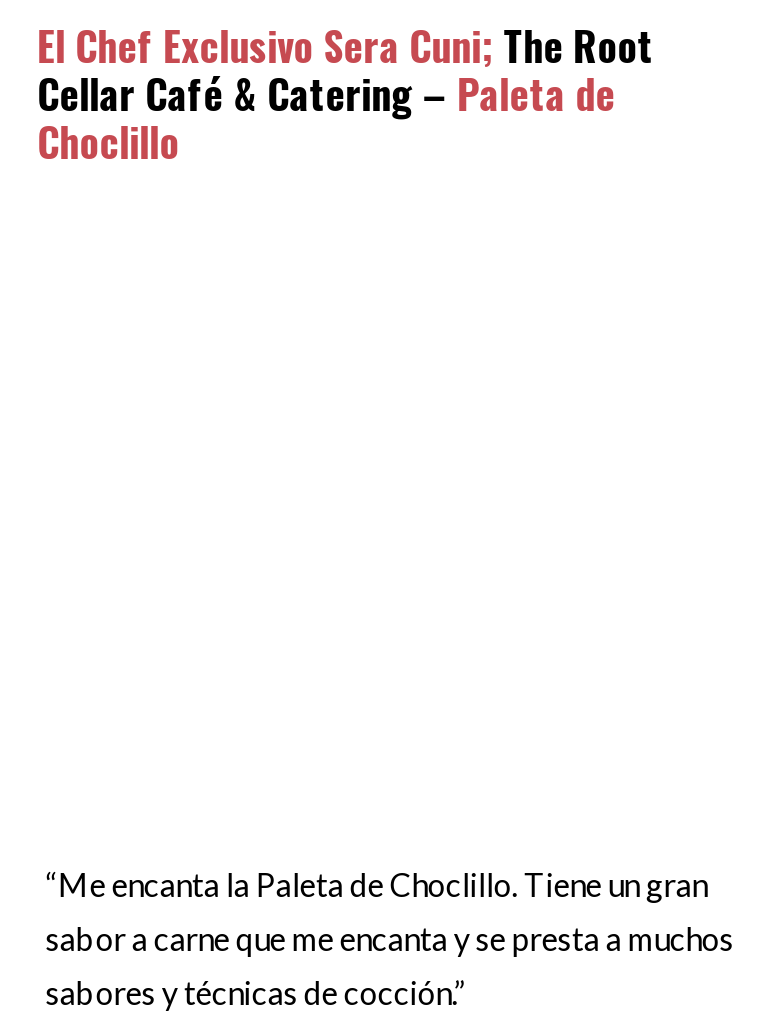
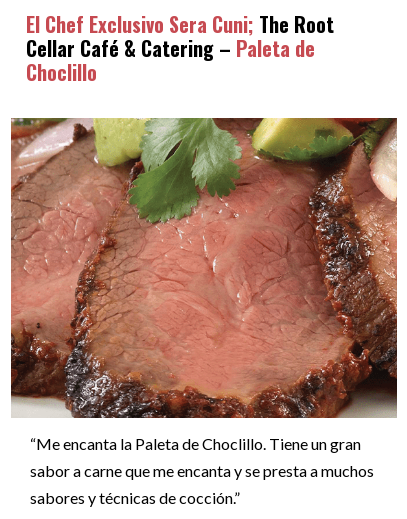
+ [image]
